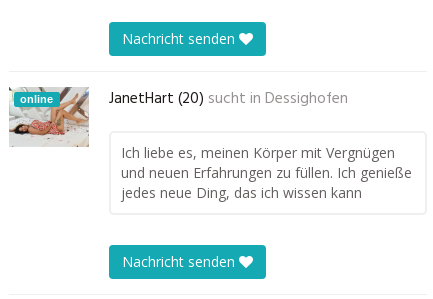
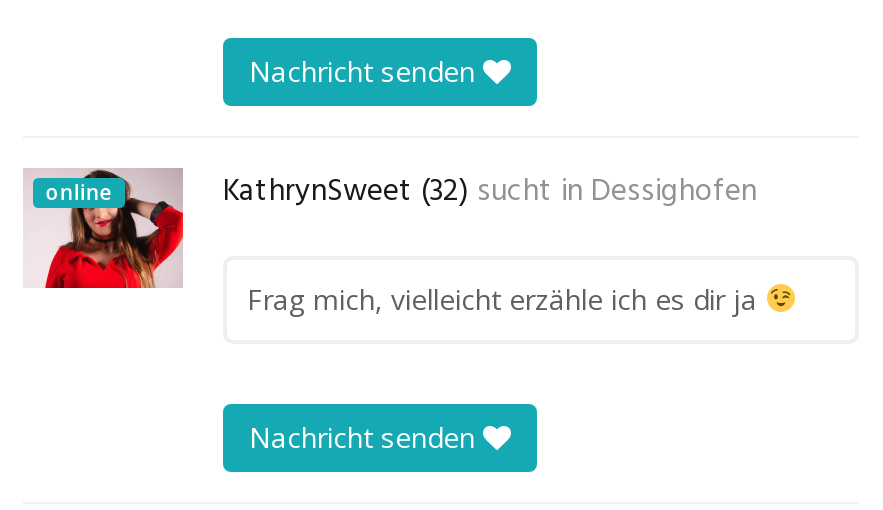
- [image]
- JanetHart (20) sucht in Dessighofen
+ [image]
+ KathrynSweet (32) sucht in Dessighofen

- Ich liebe es, meinen Körper mit Vergnügen
- und neuen Erfahrungen zu füllen. Ich genieße
- jedes neue Ding, das ich wissen kann
+ Frag mich, vielleicht erzähle ich es dir ja
